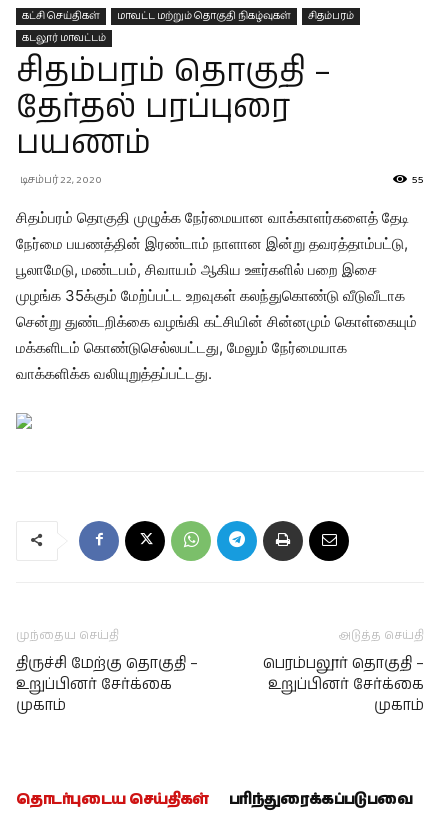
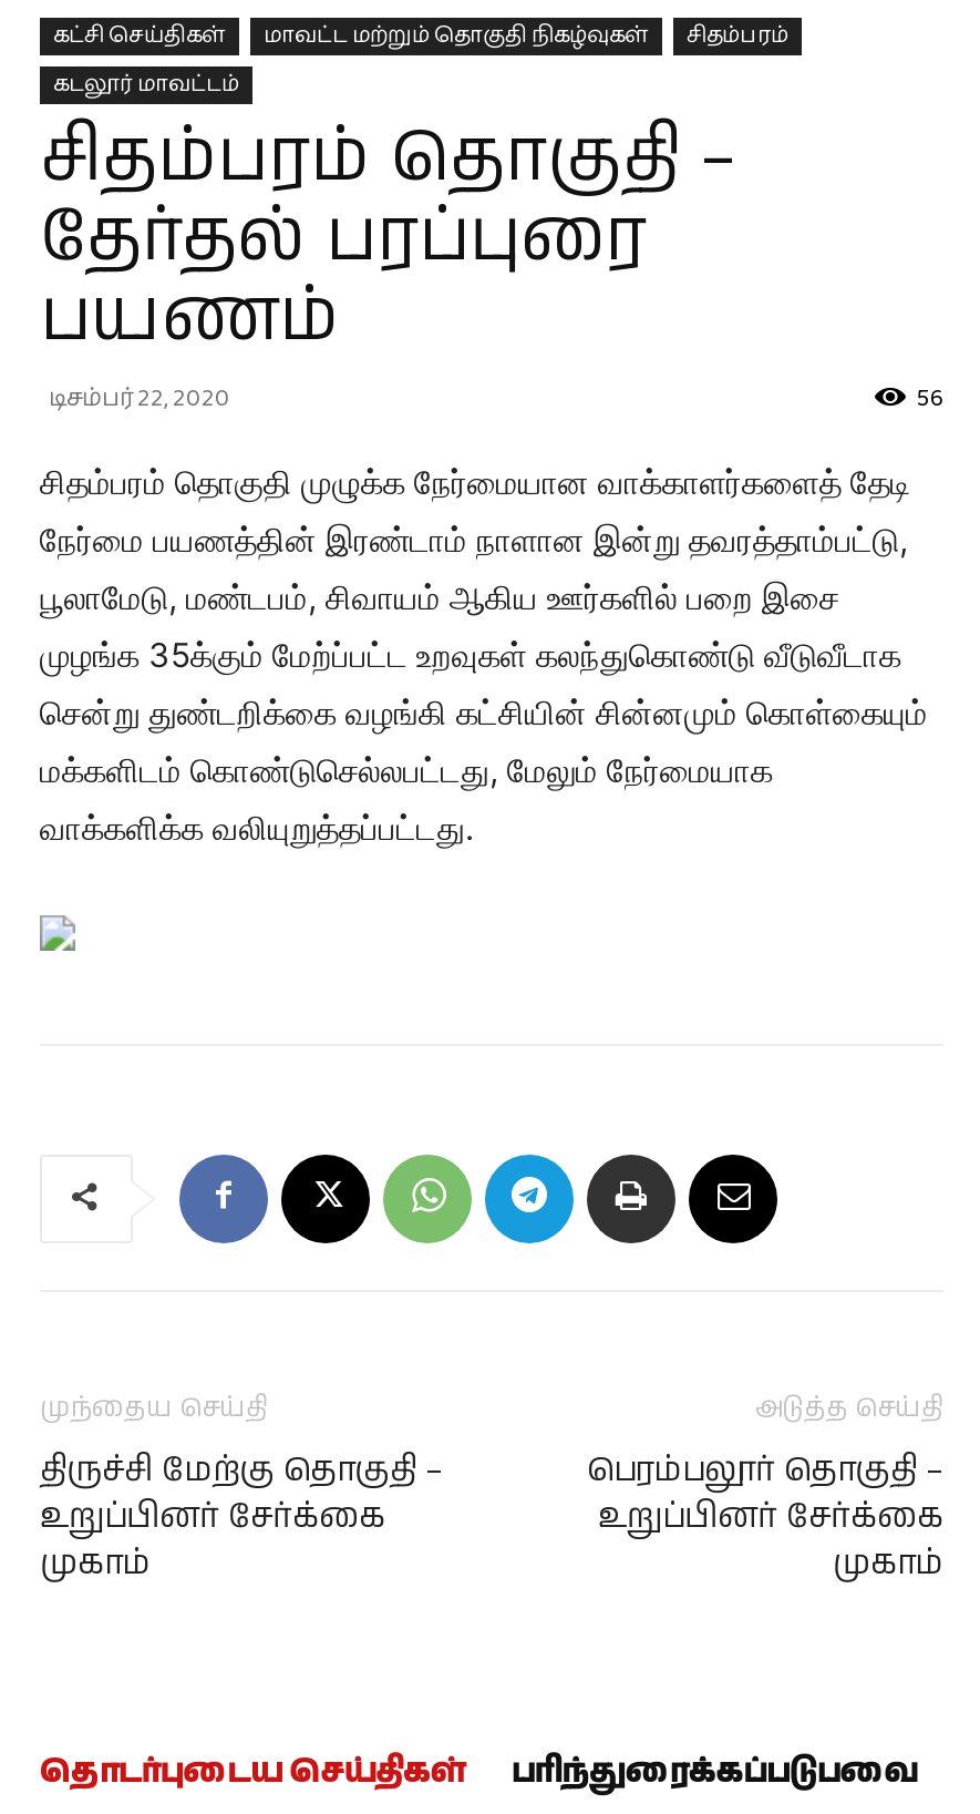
- 55
+ 56
